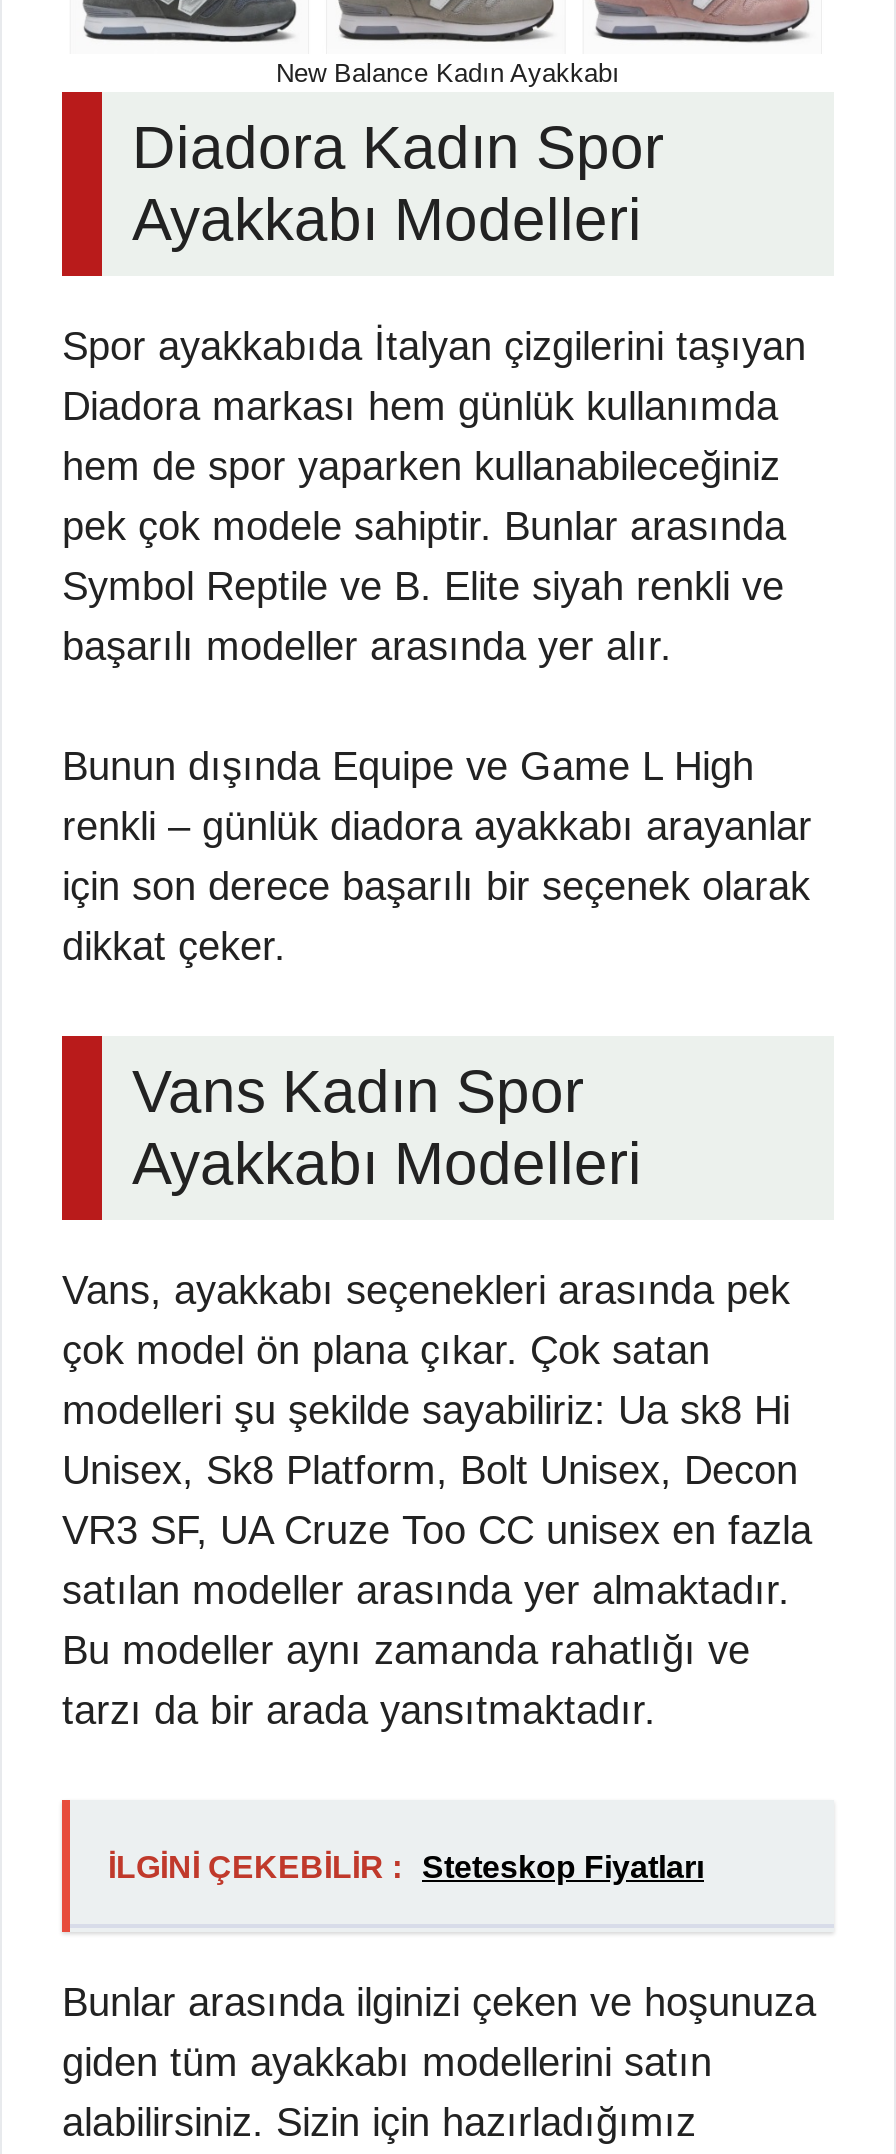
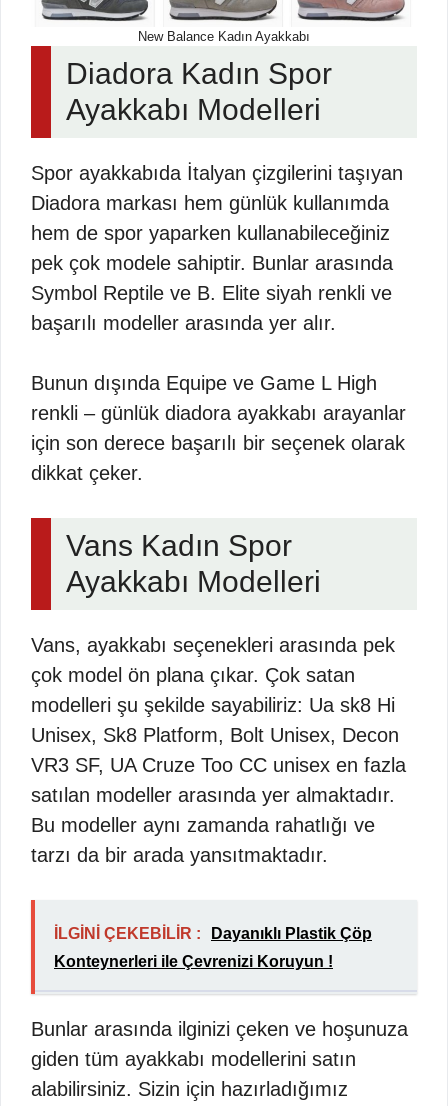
- İLGİNİ ÇEKEBİLİR : Steteskop Fiyatları
+ İLGİNİ ÇEKEBİLİR : Dayanıklı Plastik Çöp
+ Konteynerleri ile Çevrenizi Koruyun !
